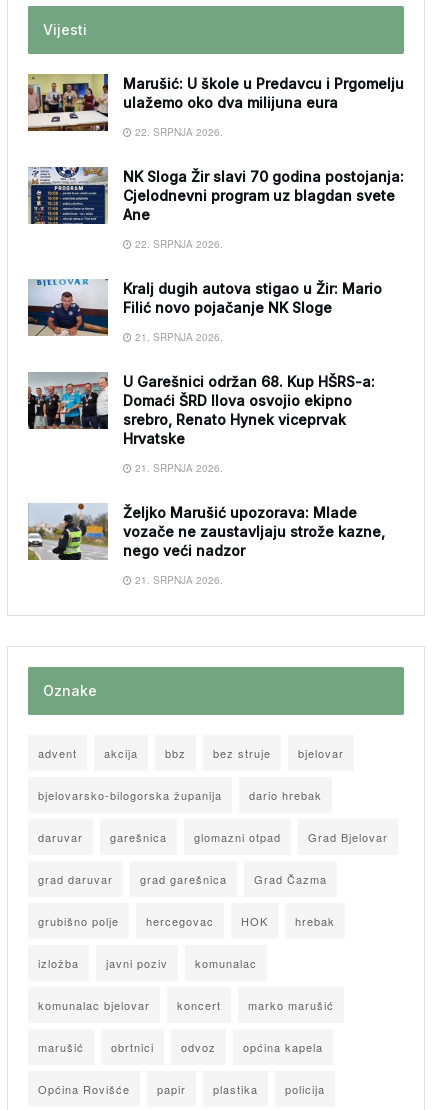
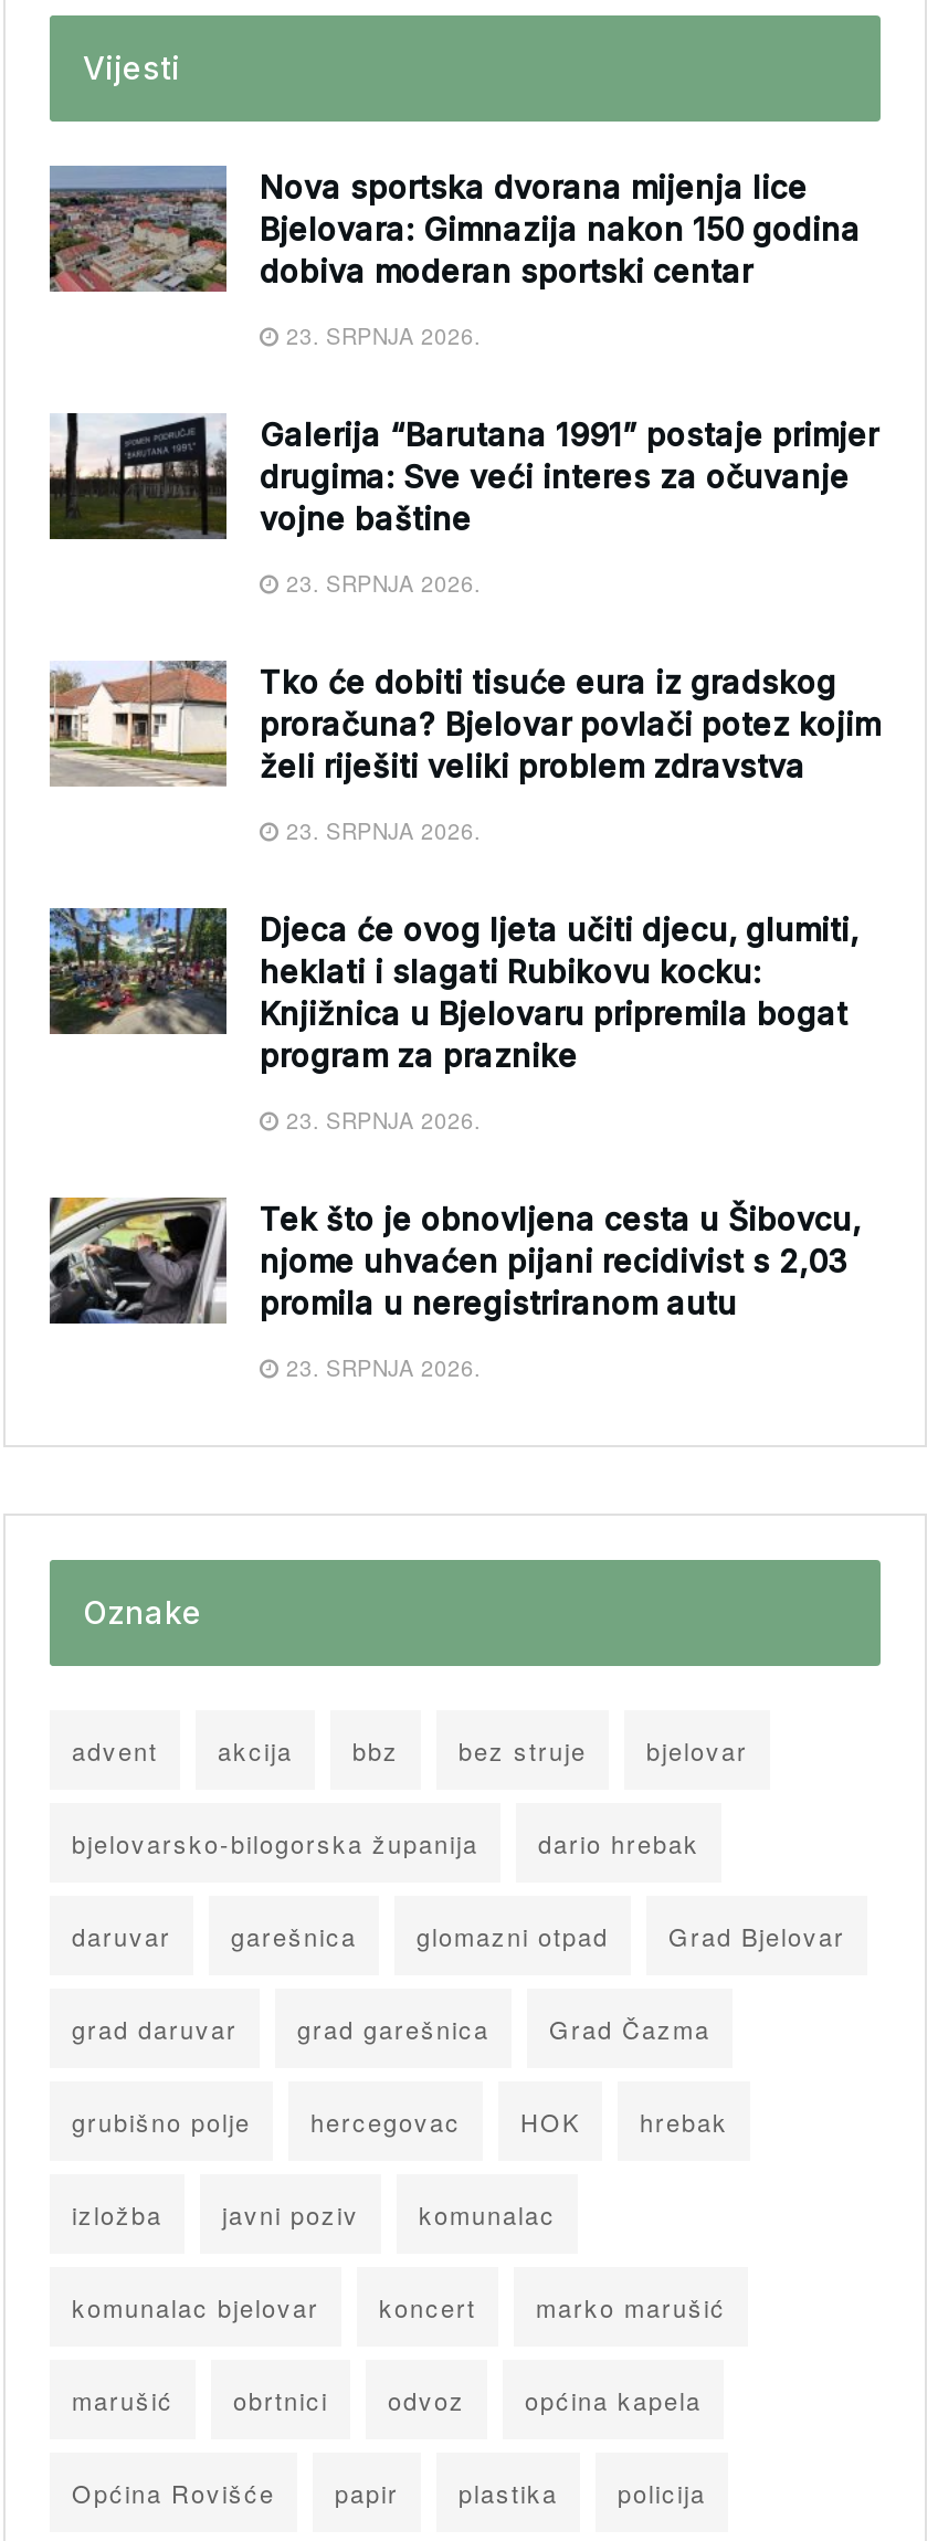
- [image]
- Marušić: U škole u Predavcu i Prgomelju
- ulažemo oko dva milijuna eura
+ [image]
+ Nova sportska dvorana mijenja lice
+ Bjelovara: Gimnazija nakon 150 godina
+ dobiva moderan sportski centar

- 22. SRPNJA 2026.
+ 23. SRPNJA 2026.

- [image]
- NK Sloga Žir slavi 70 godina postojanja:
- Cjelodnevni program uz blagdan svete
- Ane
+ [image]
+ Galerija “Barutana 1991” postaje primjer
+ drugima: Sve veći interes za očuvanje
+ vojne baštine

- 22. SRPNJA 2026.
+ 23. SRPNJA 2026.

- [image]
- Kralj dugih autova stigao u Žir: Mario
- Filić novo pojačanje NK Sloge
+ [image]
+ Tko će dobiti tisuće eura iz gradskog
+ proračuna? Bjelovar povlači potez kojim
+ želi riješiti veliki problem zdravstva

- 21. SRPNJA 2026.
+ 23. SRPNJA 2026.

- [image]
- U Garešnici održan 68. Kup HŠRS-a:
- Domaći ŠRD Ilova osvojio ekipno
- srebro, Renato Hynek viceprvak
- Hrvatske
+ [image]
+ Djeca će ovog ljeta učiti djecu, glumiti,
+ heklati i slagati Rubikovu kocku:
+ Knjižnica u Bjelovaru pripremila bogat
+ program za praznike

- 21. SRPNJA 2026.
+ 23. SRPNJA 2026.

- [image]
- Željko Marušić upozorava: Mlade
- vozače ne zaustavljaju strože kazne,
- nego veći nadzor
+ [image]
+ Tek što je obnovljena cesta u Šibovcu,
+ njome uhvaćen pijani recidivist s 2,03
+ promila u neregistriranom autu

- 21. SRPNJA 2026.
+ 23. SRPNJA 2026.
